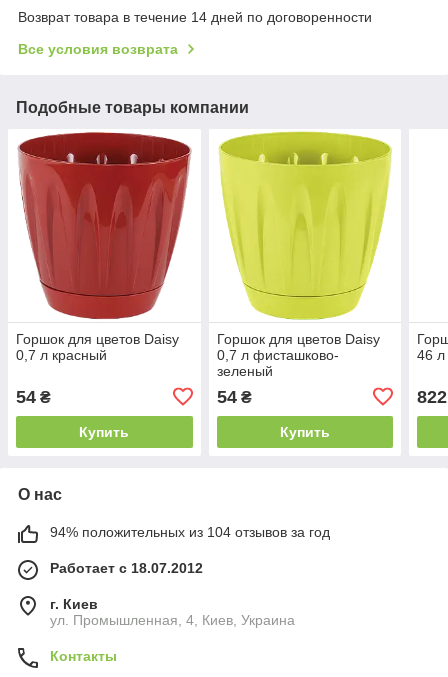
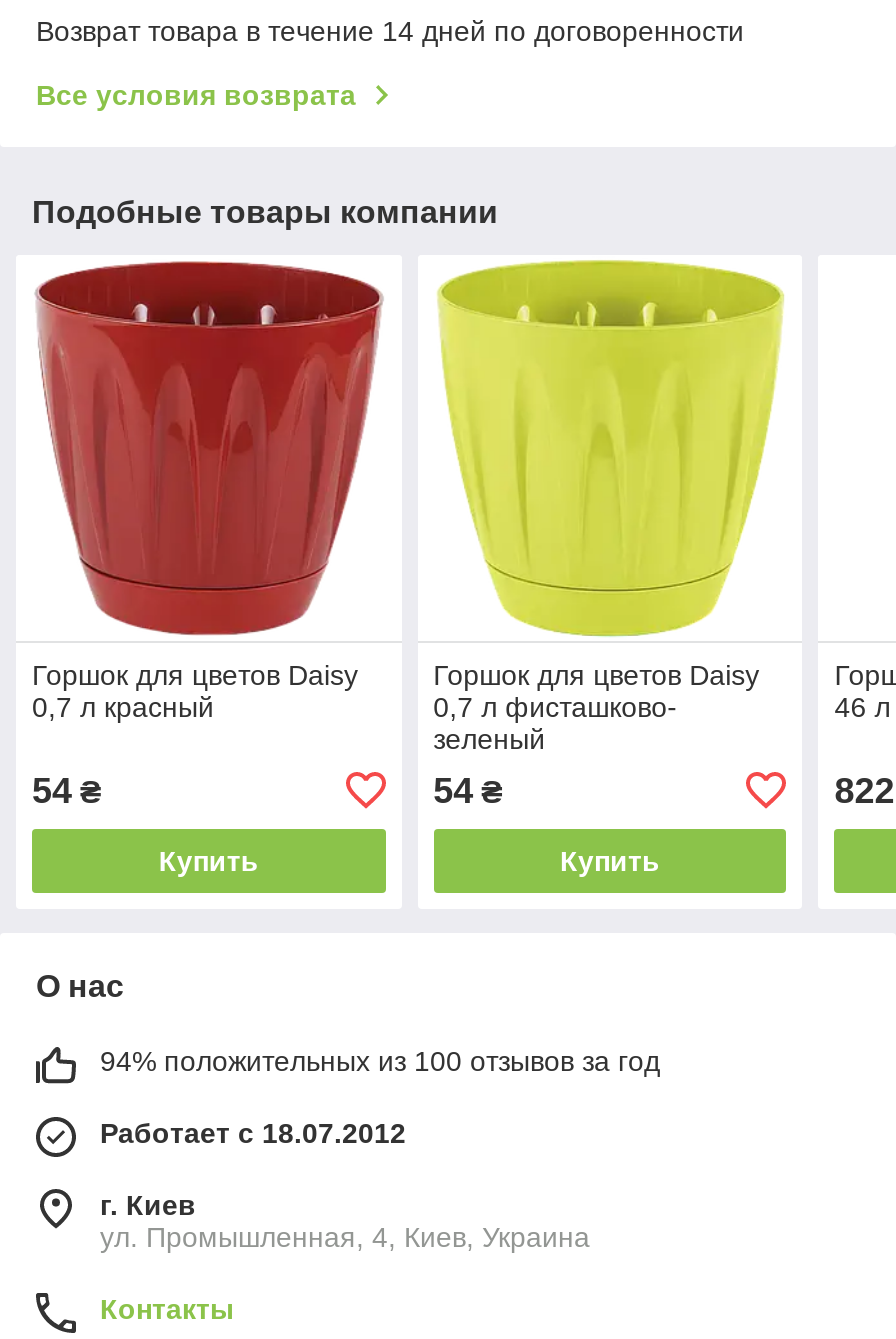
- 94% положительных из 104 отзывов за год
+ 94% положительных из 100 отзывов за год
